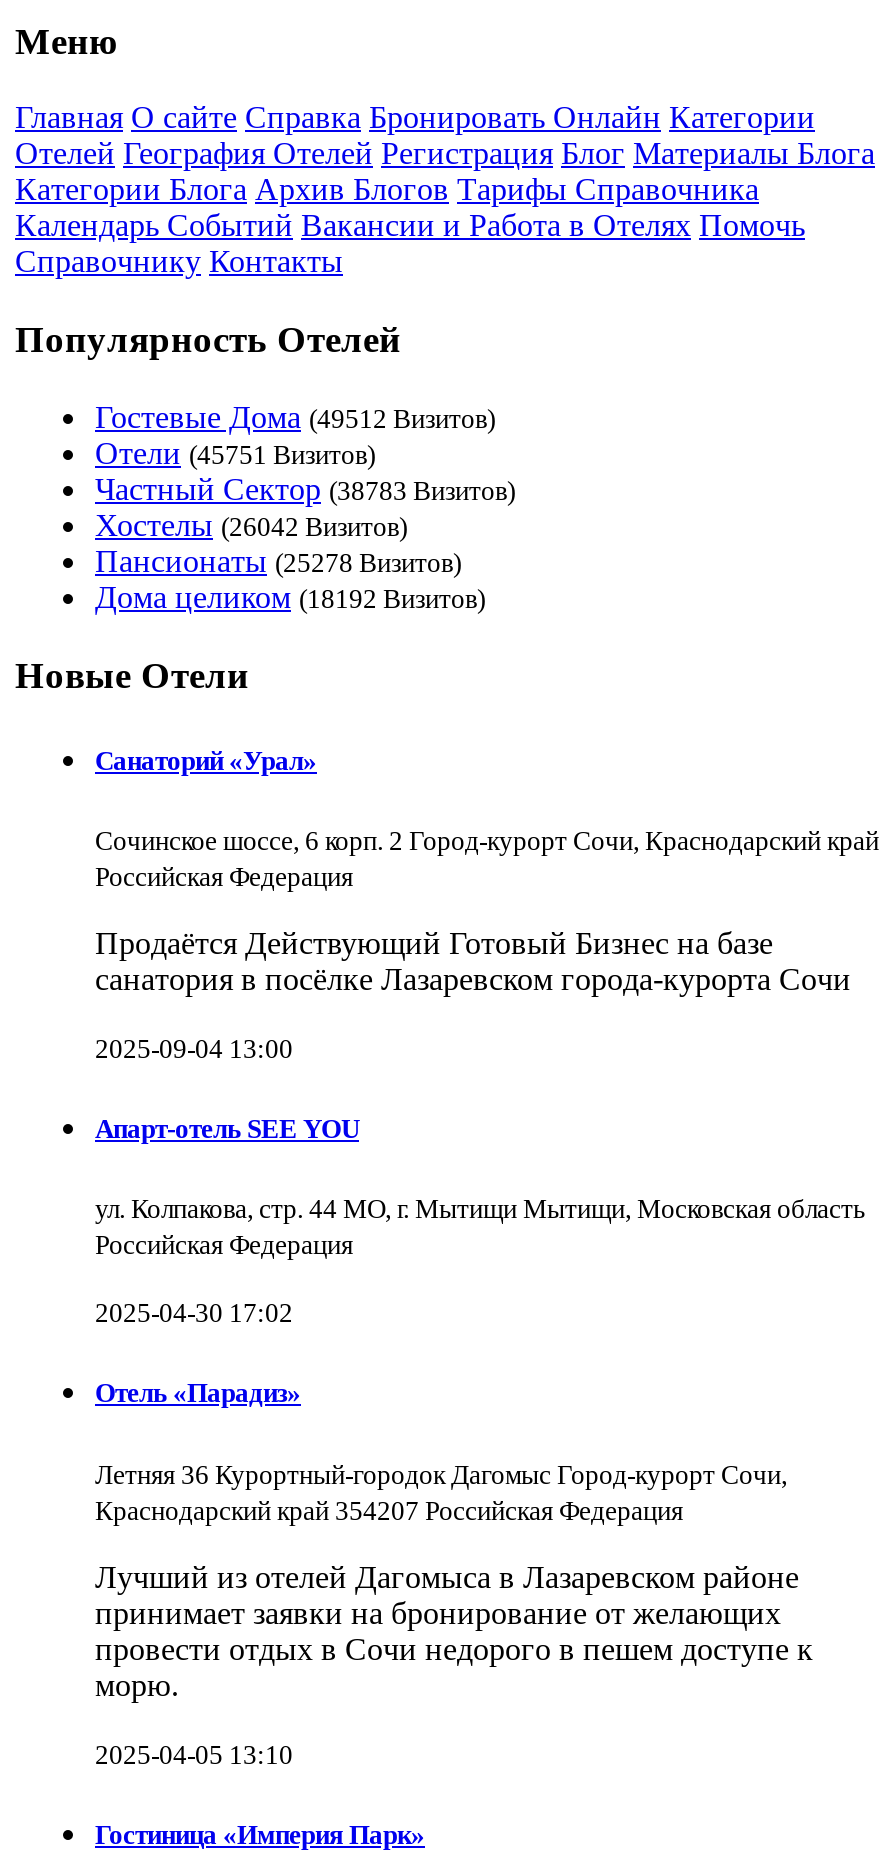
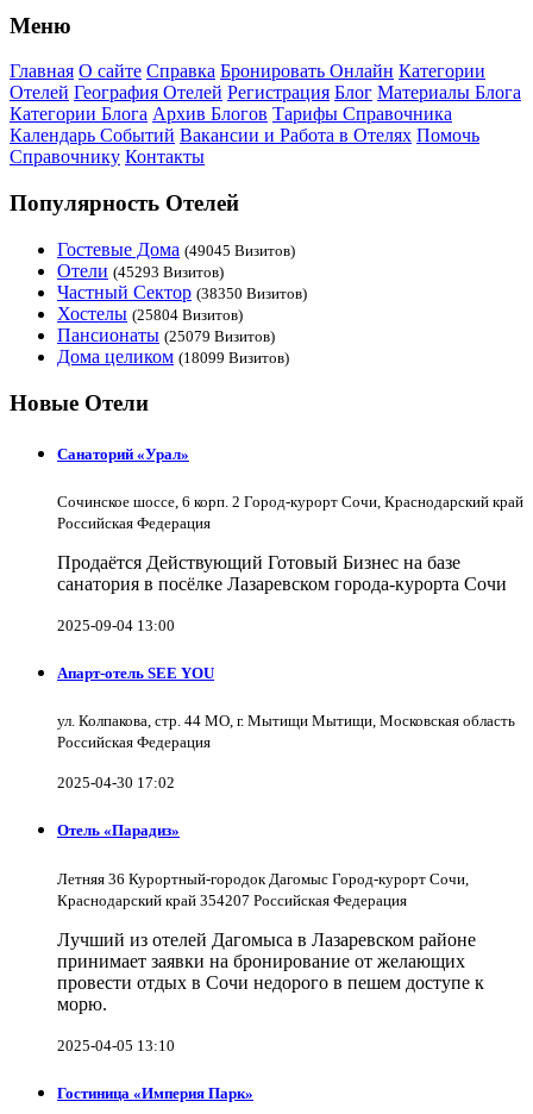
- Гостевые Дома (49512 Визитов)
+ Гостевые Дома (49045 Визитов)

- Отели (45751 Визитов)
+ Отели (45293 Визитов)

- Частный Сектор (38783 Визитов)
+ Частный Сектор (38350 Визитов)

- Хостелы (26042 Визитов)
+ Хостелы (25804 Визитов)

- Пансионаты (25278 Визитов)
+ Пансионаты (25079 Визитов)

- Дома целиком (18192 Визитов)
+ Дома целиком (18099 Визитов)
